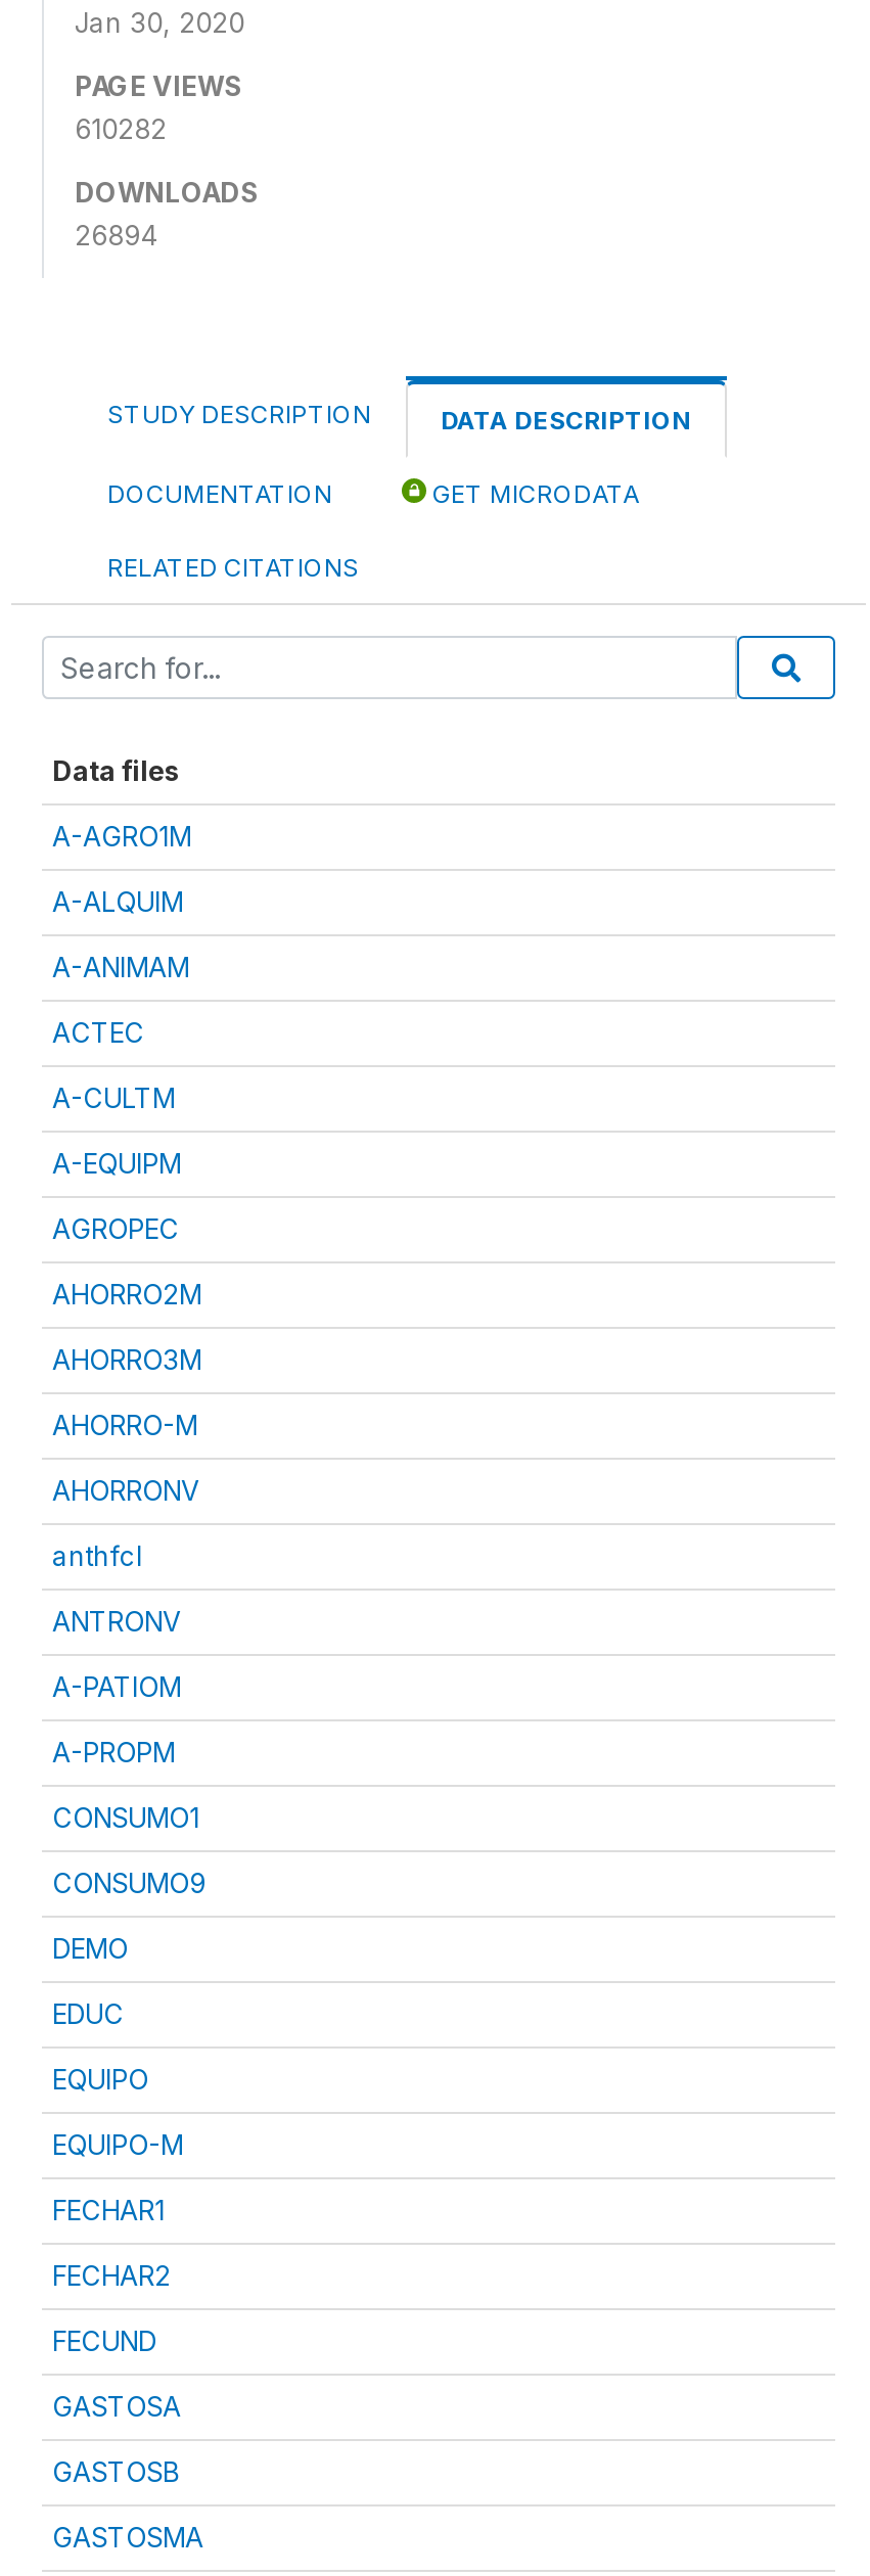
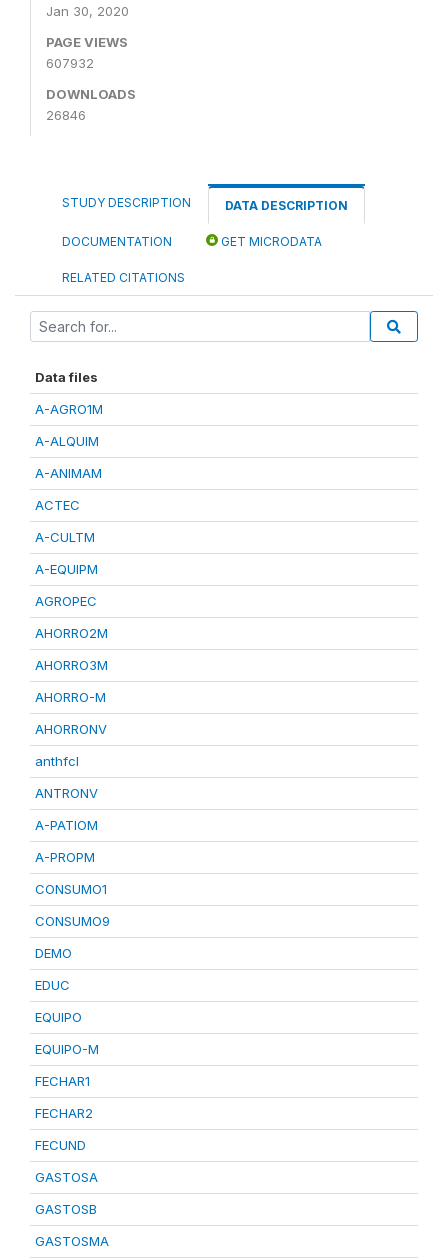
- 610282
+ 607932

- 26894
+ 26846
